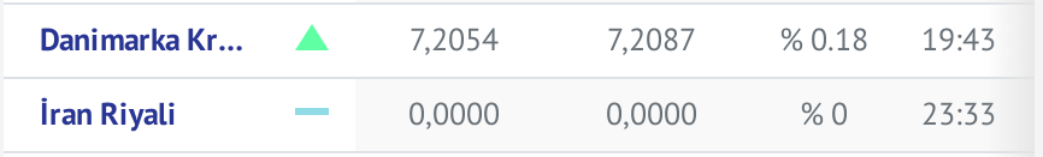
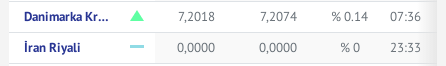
- 7,2054
+ 7,2018

- 7,2087
+ 7,2074

- % 0.18
+ % 0.14

- 19:43
+ 07:36
